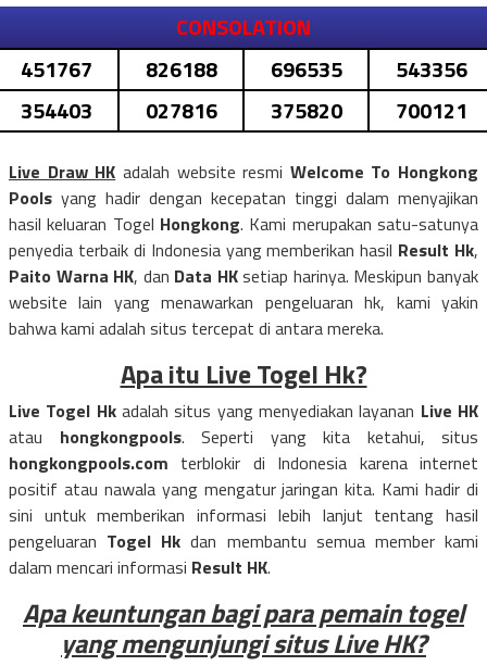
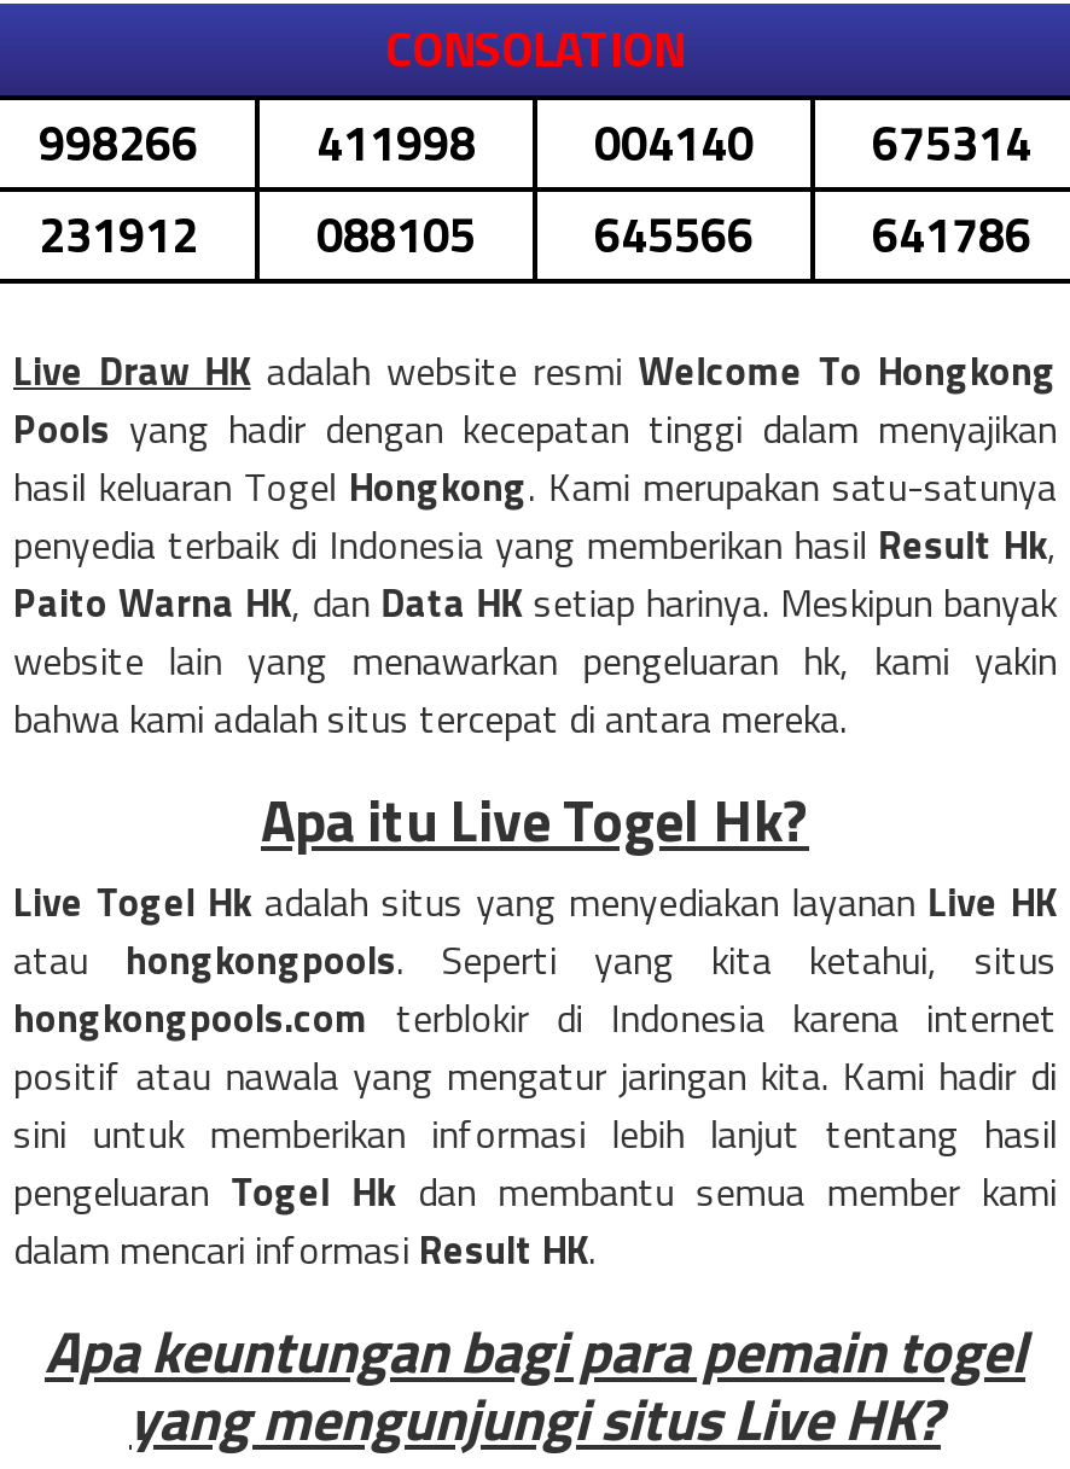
- 451767
+ 998266

- 826188
+ 411998

- 696535
+ 004140

- 543356
+ 675314

- 354403
+ 231912

- 027816
+ 088105

- 375820
+ 645566

- 700121
+ 641786
